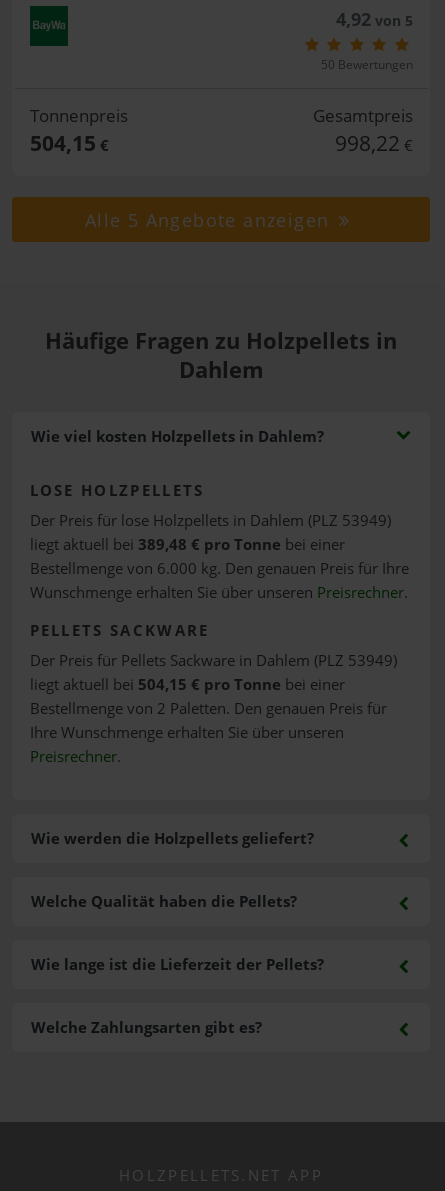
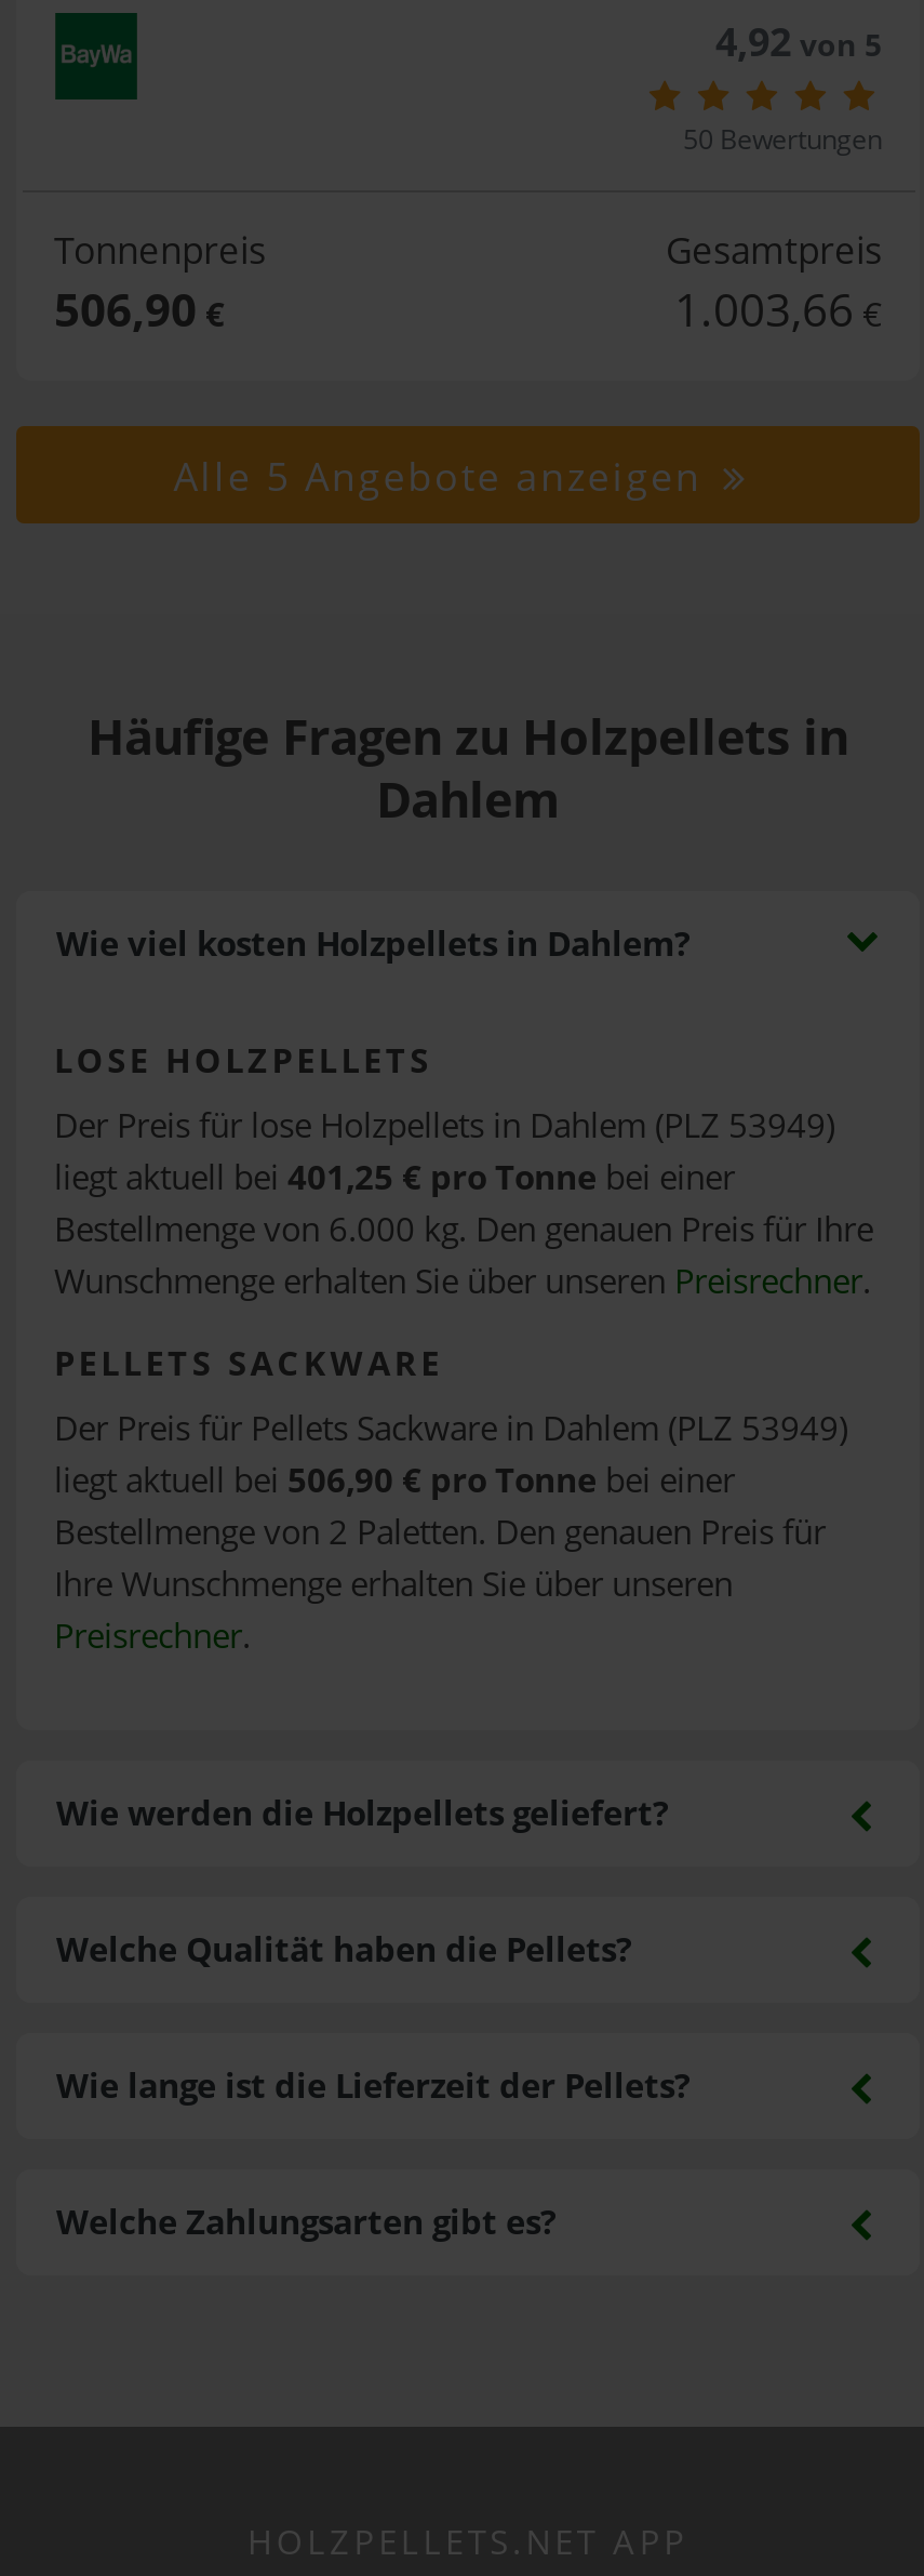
- 504,15 €
+ 506,90 €

- 998,22 €
+ 1.003,66 €

- liegt aktuell bei 389,48 € pro Tonne bei einer
+ liegt aktuell bei 401,25 € pro Tonne bei einer

- liegt aktuell bei 504,15 € pro Tonne bei einer
+ liegt aktuell bei 506,90 € pro Tonne bei einer
